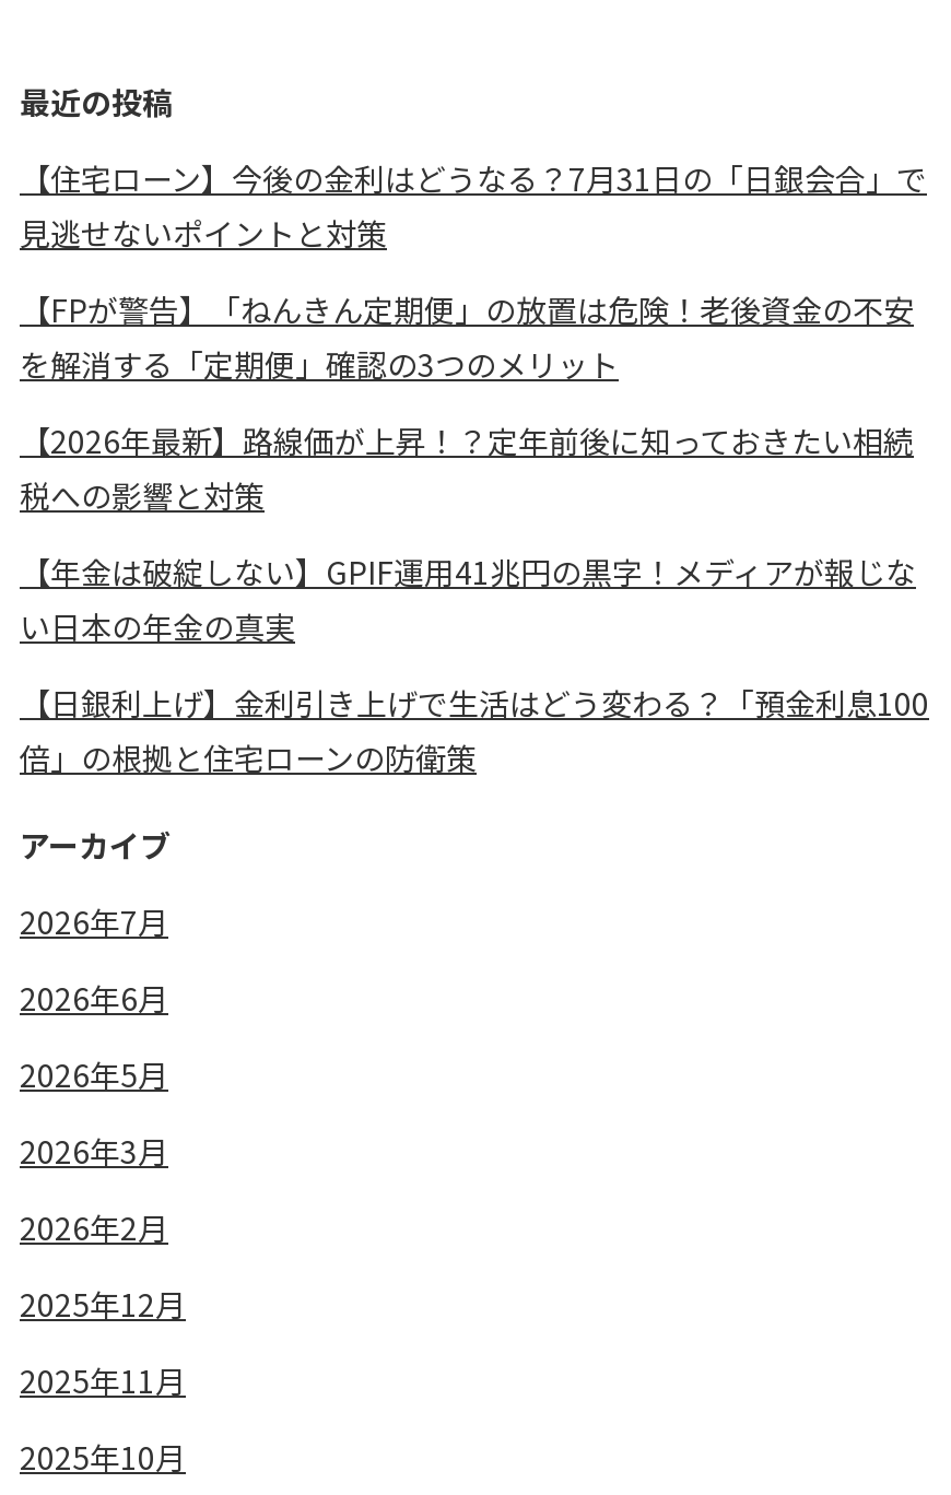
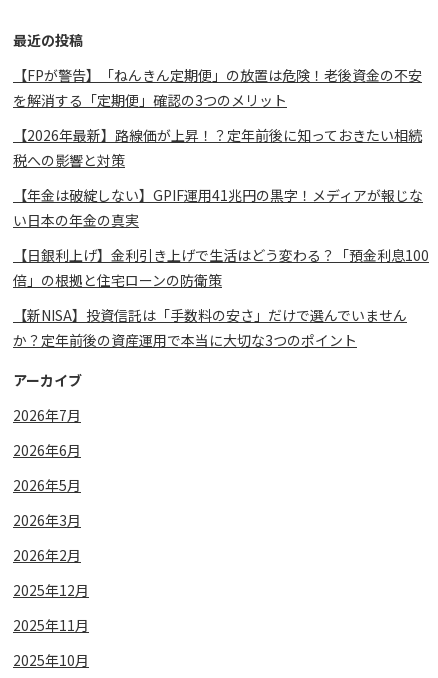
- 【住宅ローン】今後の金利はどうなる？7月31日の「日銀会合」で
- 見逃せないポイントと対策

moved up: 【FPが警告】「ねんきん定期便」の放置は危険！老後資金の不安 | を解消する「定期便」確認の3つのメリット | 【2026年最新】路線価が上昇！？定年前後に知っておきたい相続 | 税への影響と対策 | 【年金は破綻しない】GPIF運用41兆円の黒字！メディアが報じな | い日本の年金の真実 | 【日銀利上げ】金利引き上げで生活はどう変わる？「預金利息100 | 倍」の根拠と住宅ローンの防衛策

+ 【新NISA】投資信託は「手数料の安さ」だけで選んでいません
+ か？定年前後の資産運用で本当に大切な3つのポイント
